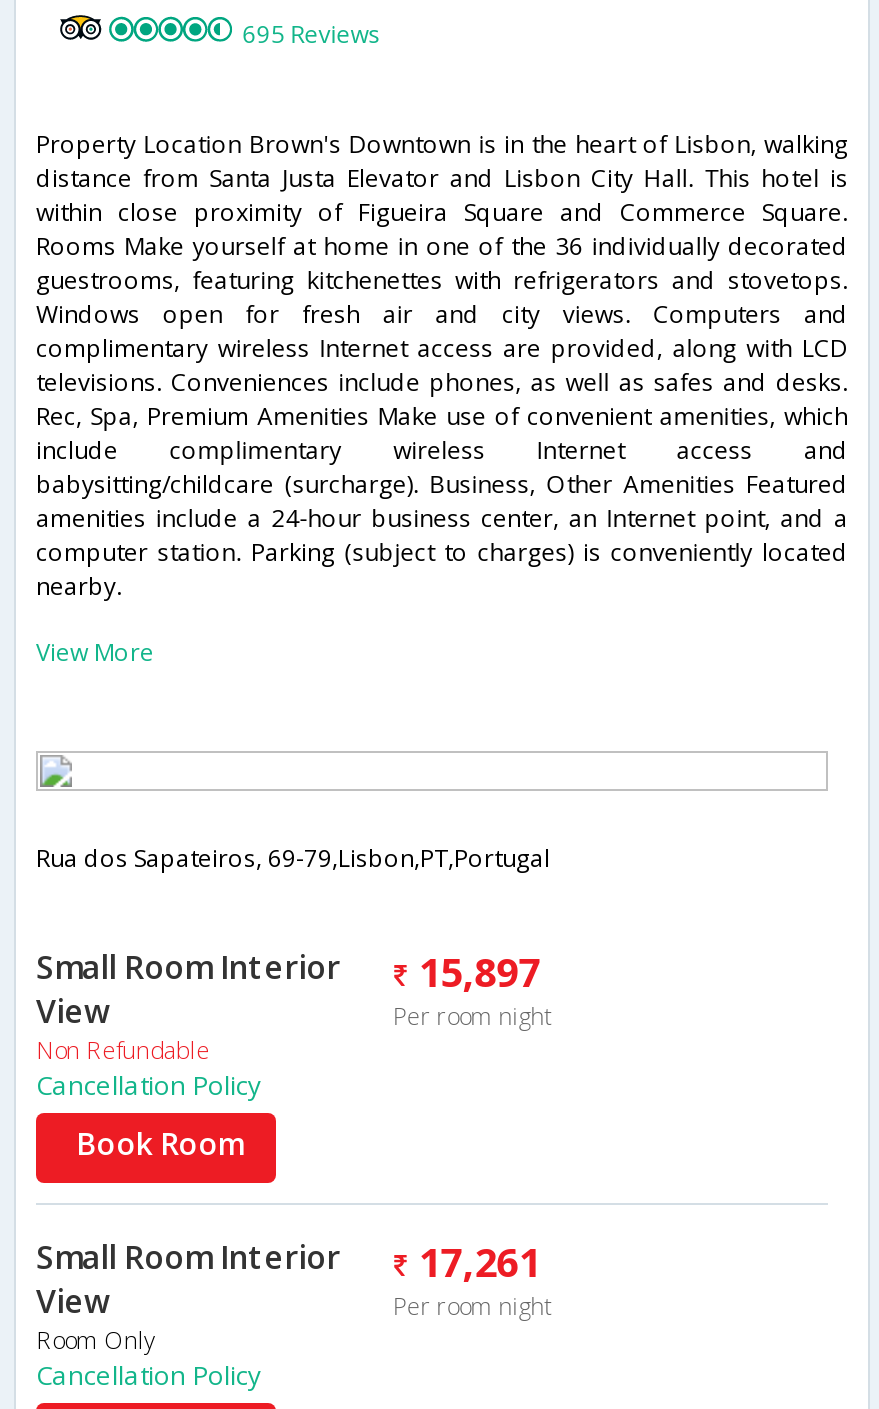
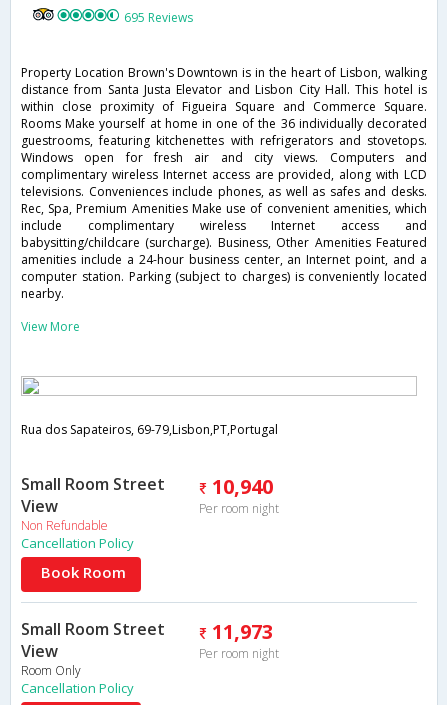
- Small Room Interior
+ Small Room Street

- 15,897
+ 10,940

- Small Room Interior
+ Small Room Street

- 17,261
+ 11,973
